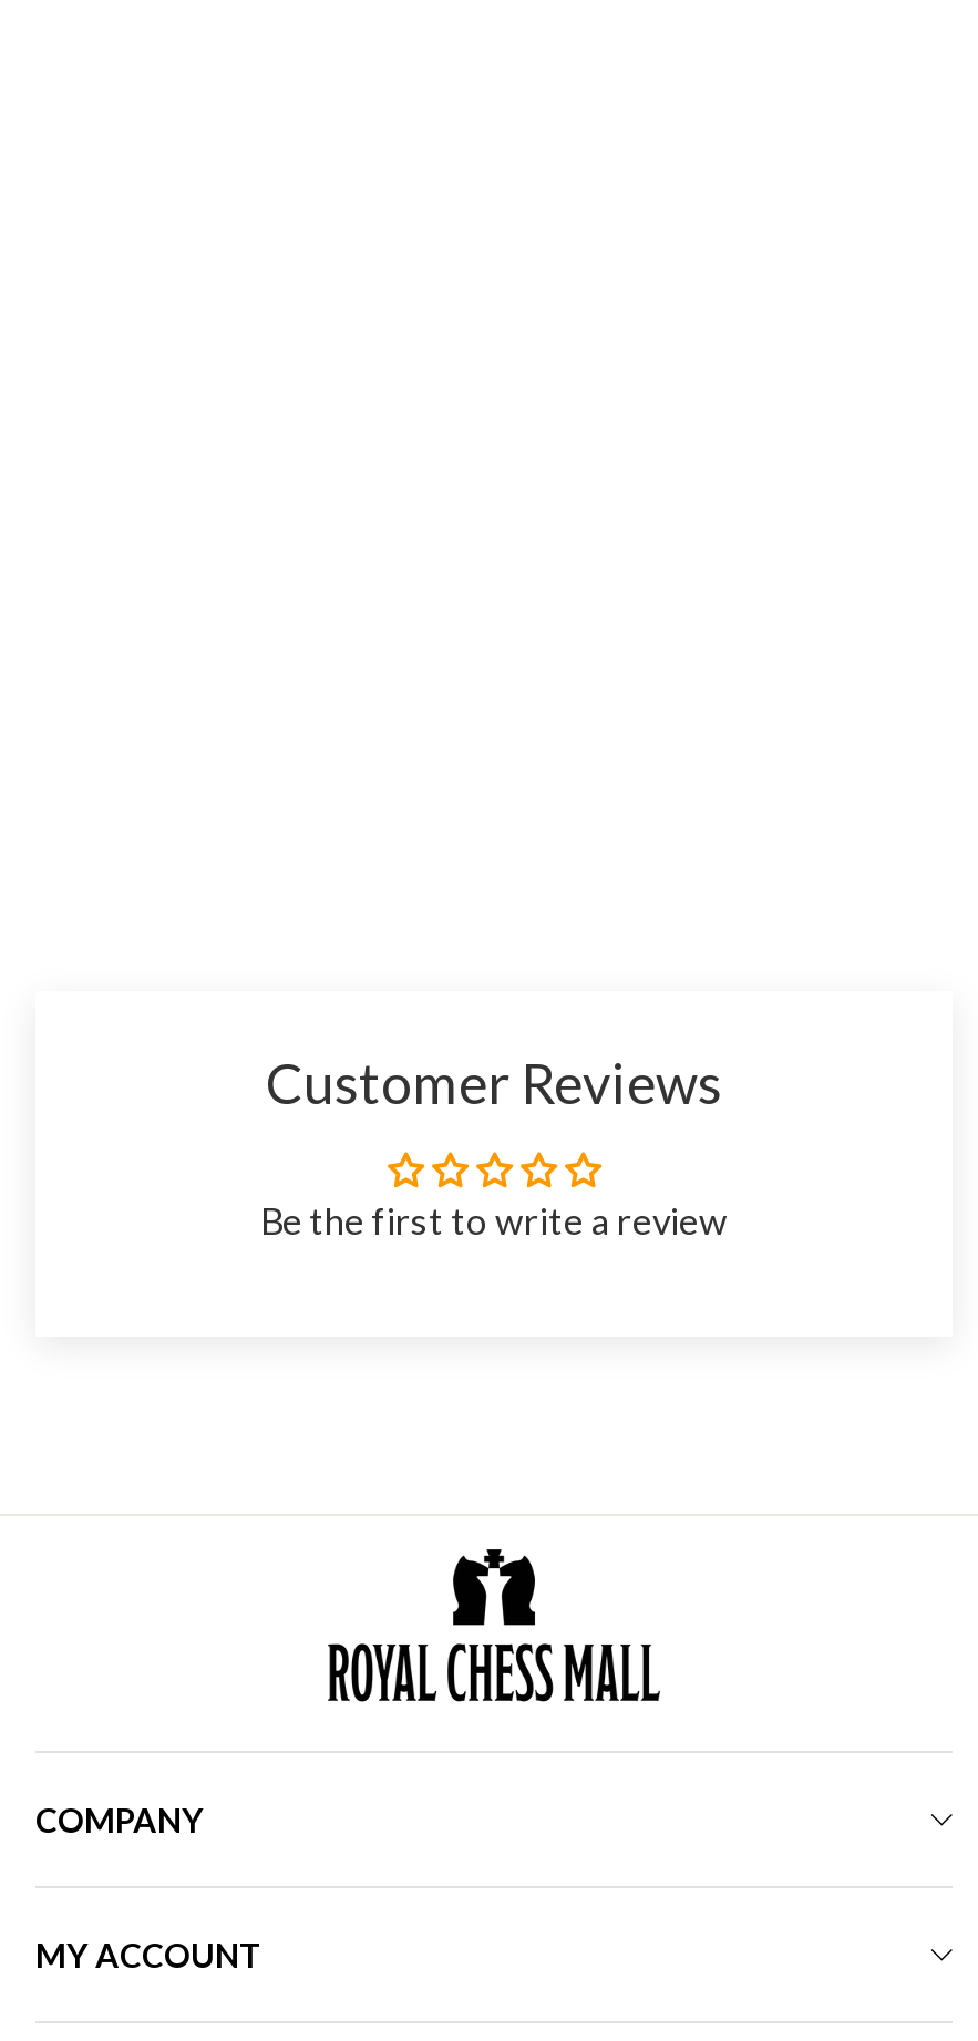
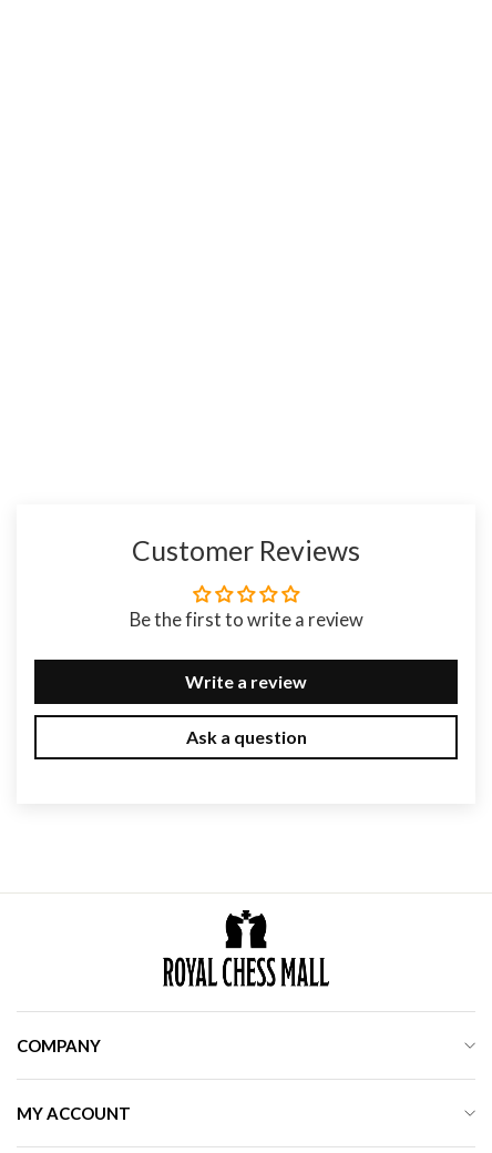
+ Write a review
+ Ask a question
